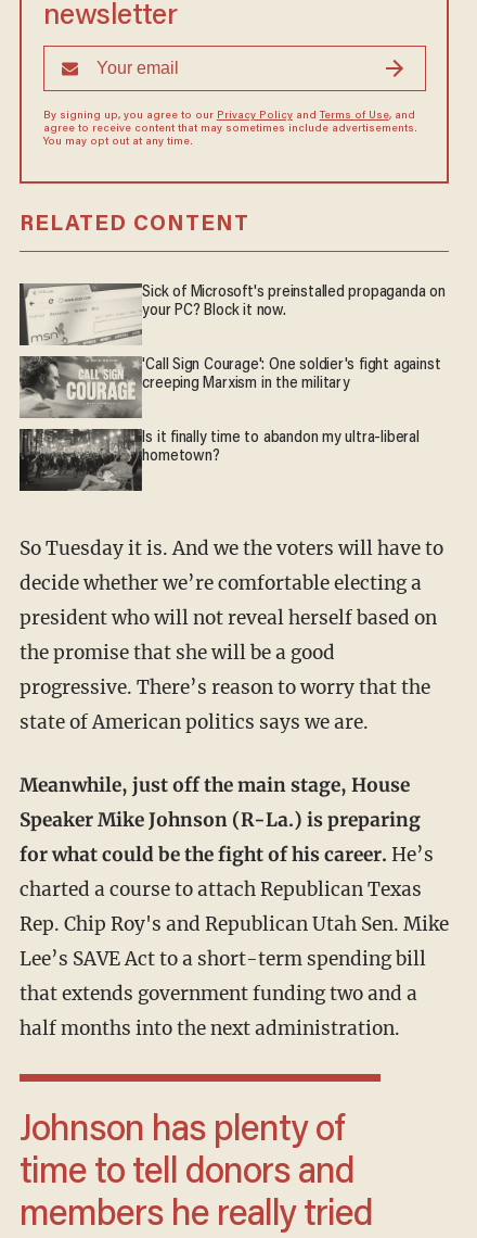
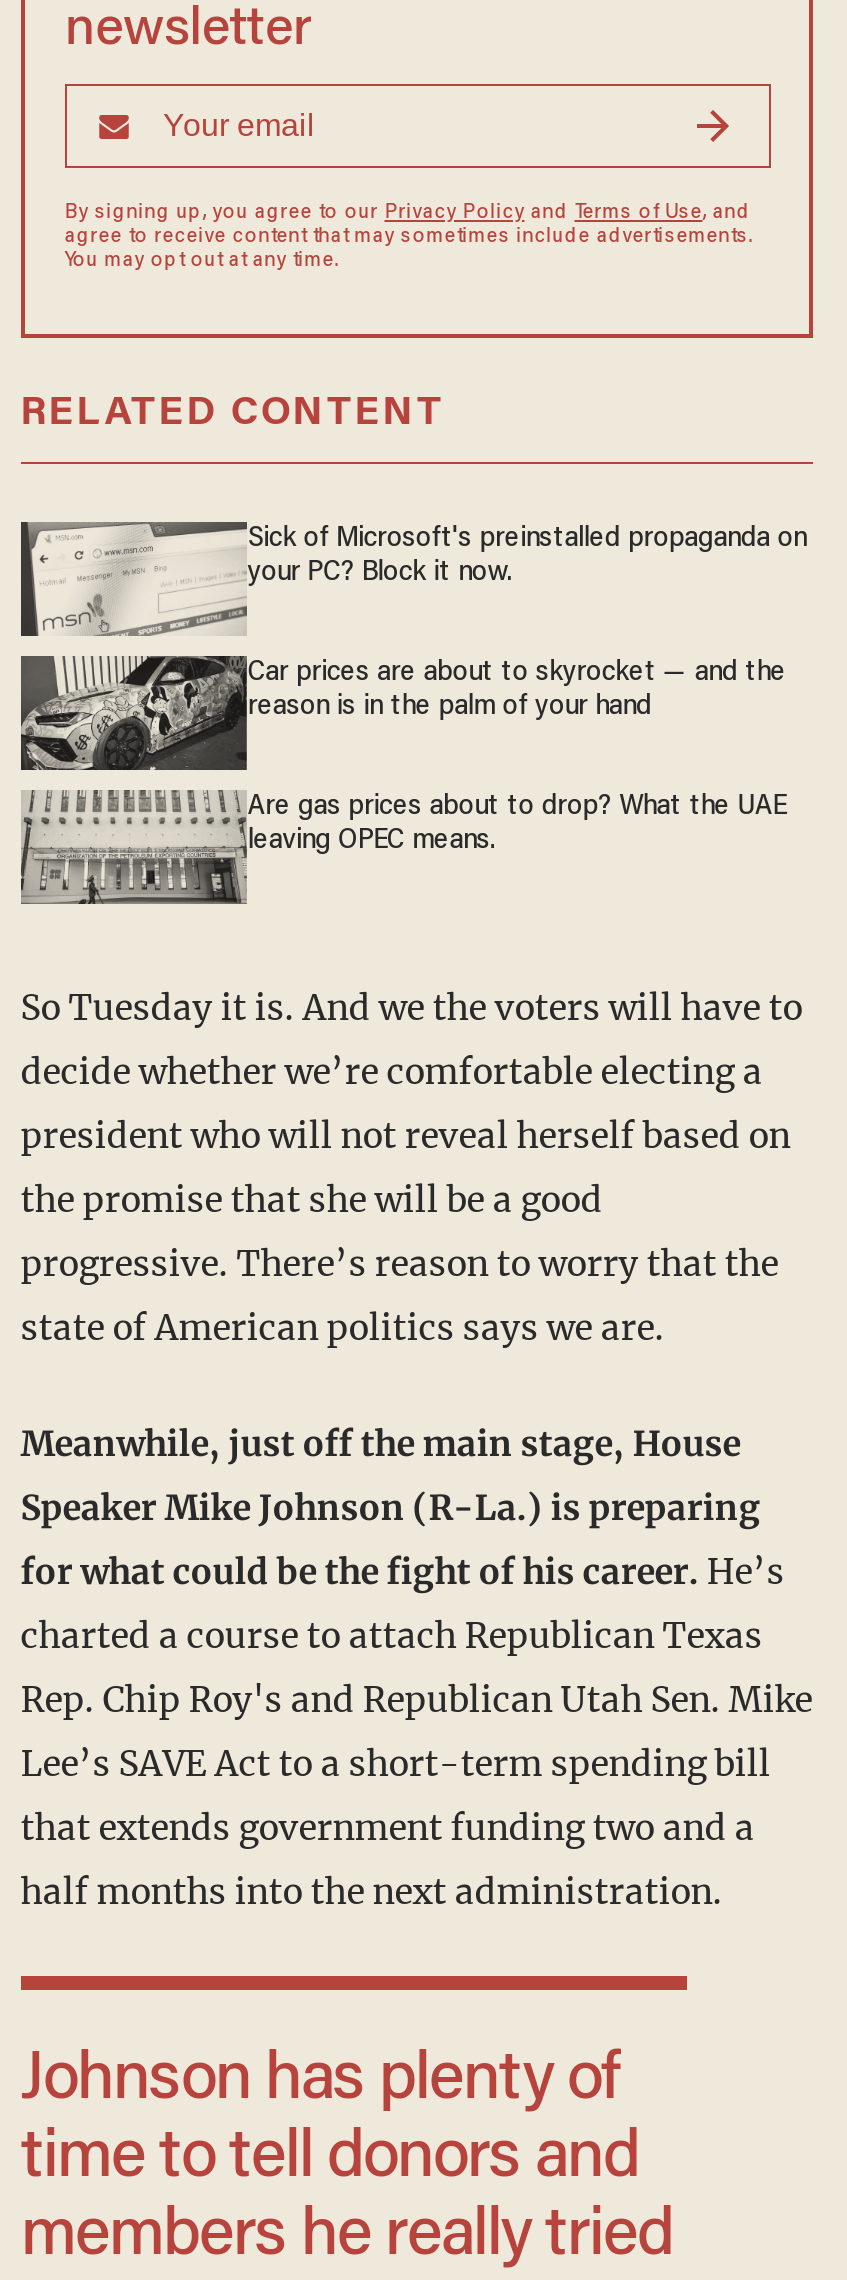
- [image]
- 'Call Sign Courage': One soldier's fight against
- creeping Marxism in the military
+ [image]
+ Car prices are about to skyrocket — and the
+ reason is in the palm of your hand

- [image]
- Is it finally time to abandon my ultra-liberal
- hometown?
+ [image]
+ Are gas prices about to drop? What the UAE
+ leaving OPEC means.
